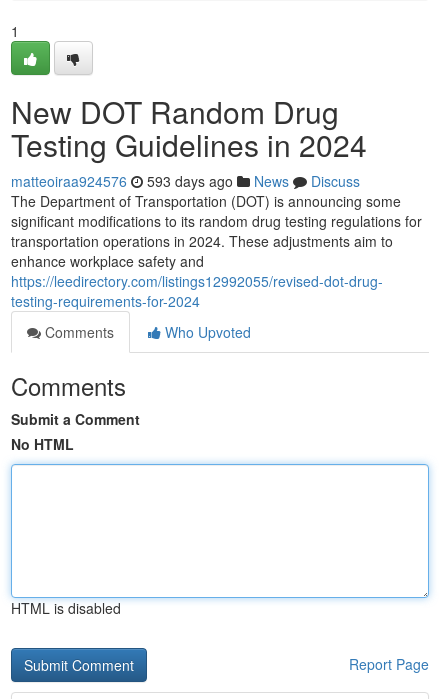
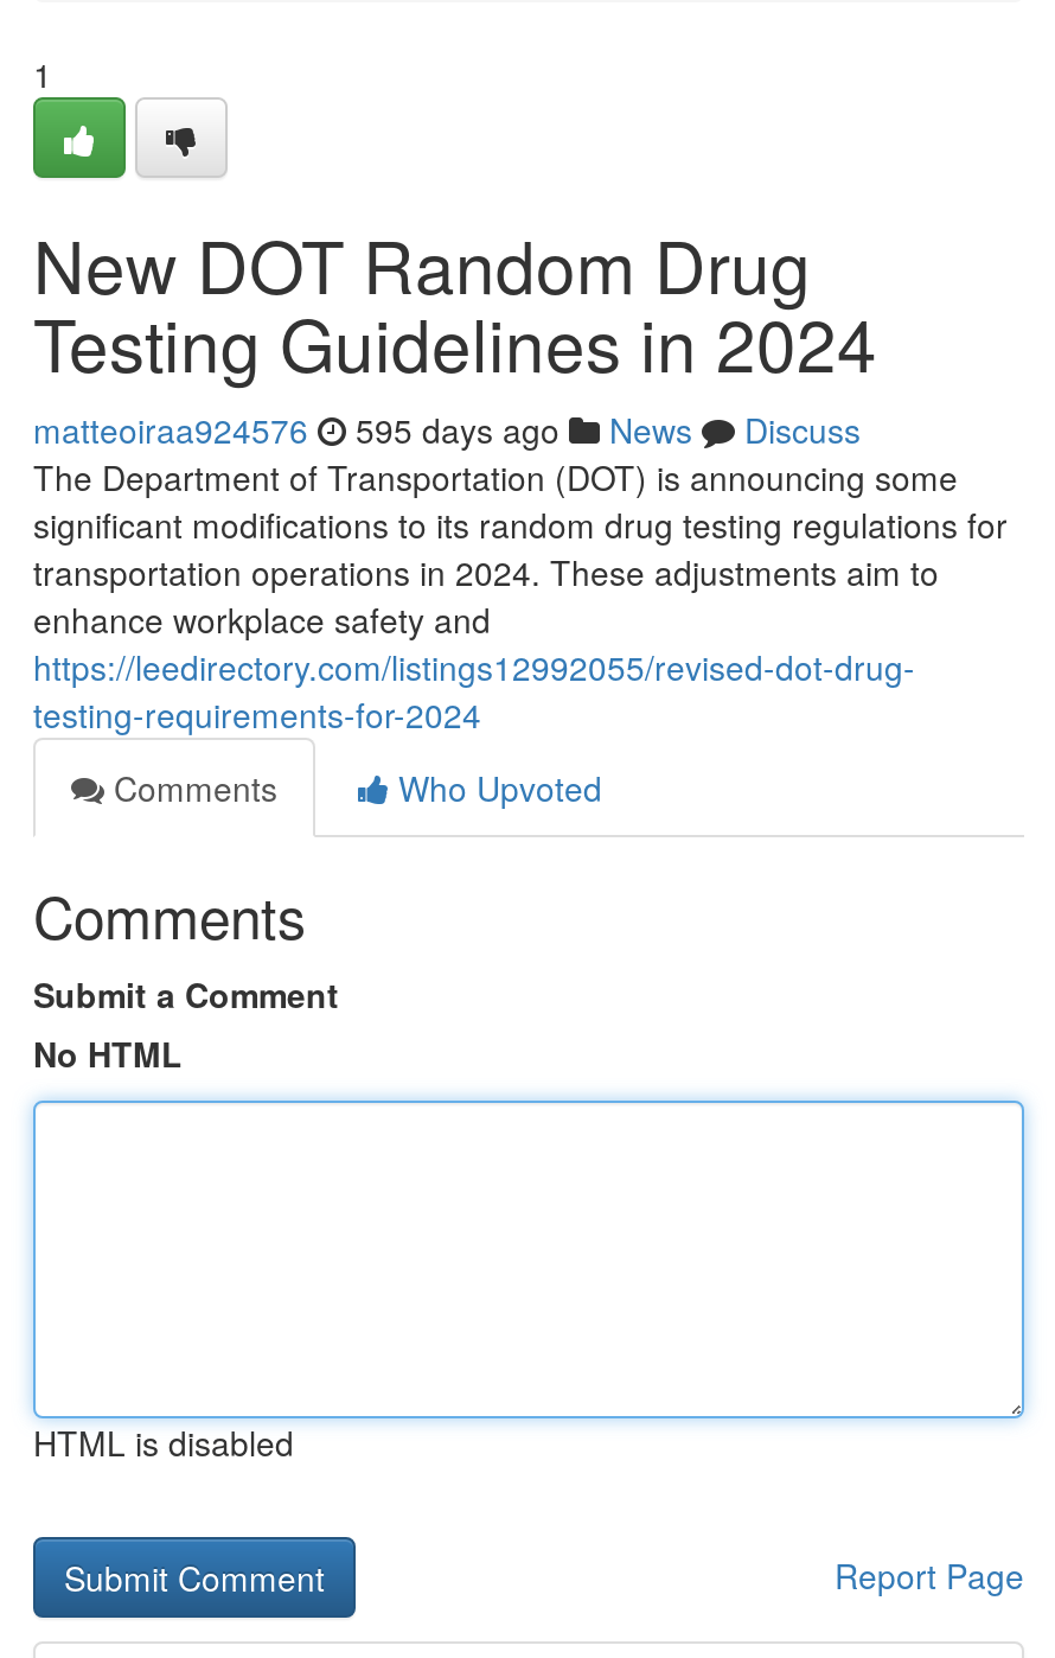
- matteoiraa924576 593 days ago News Discuss
+ matteoiraa924576 595 days ago News Discuss
